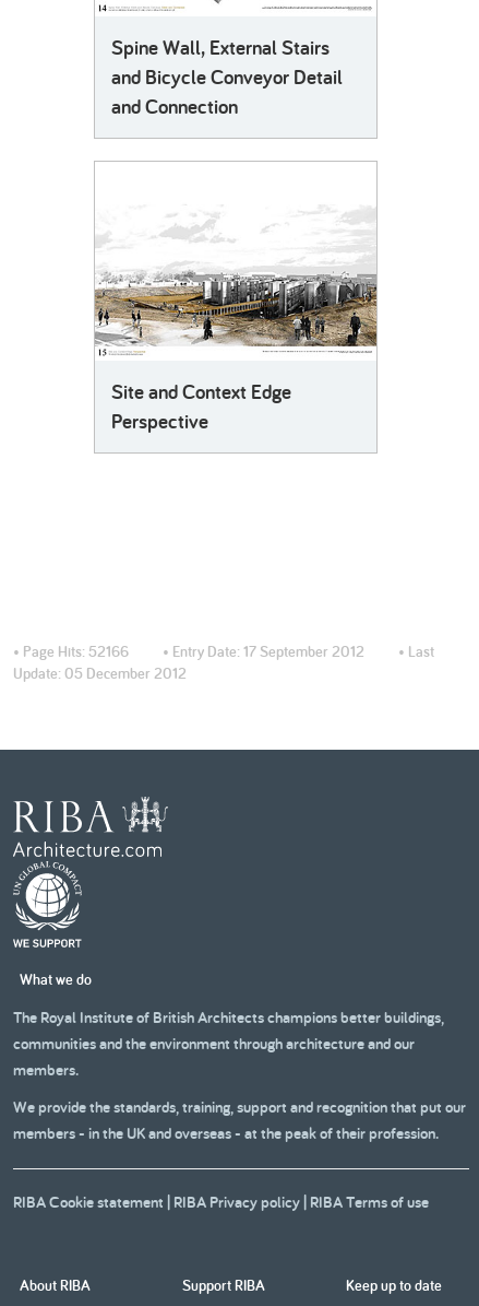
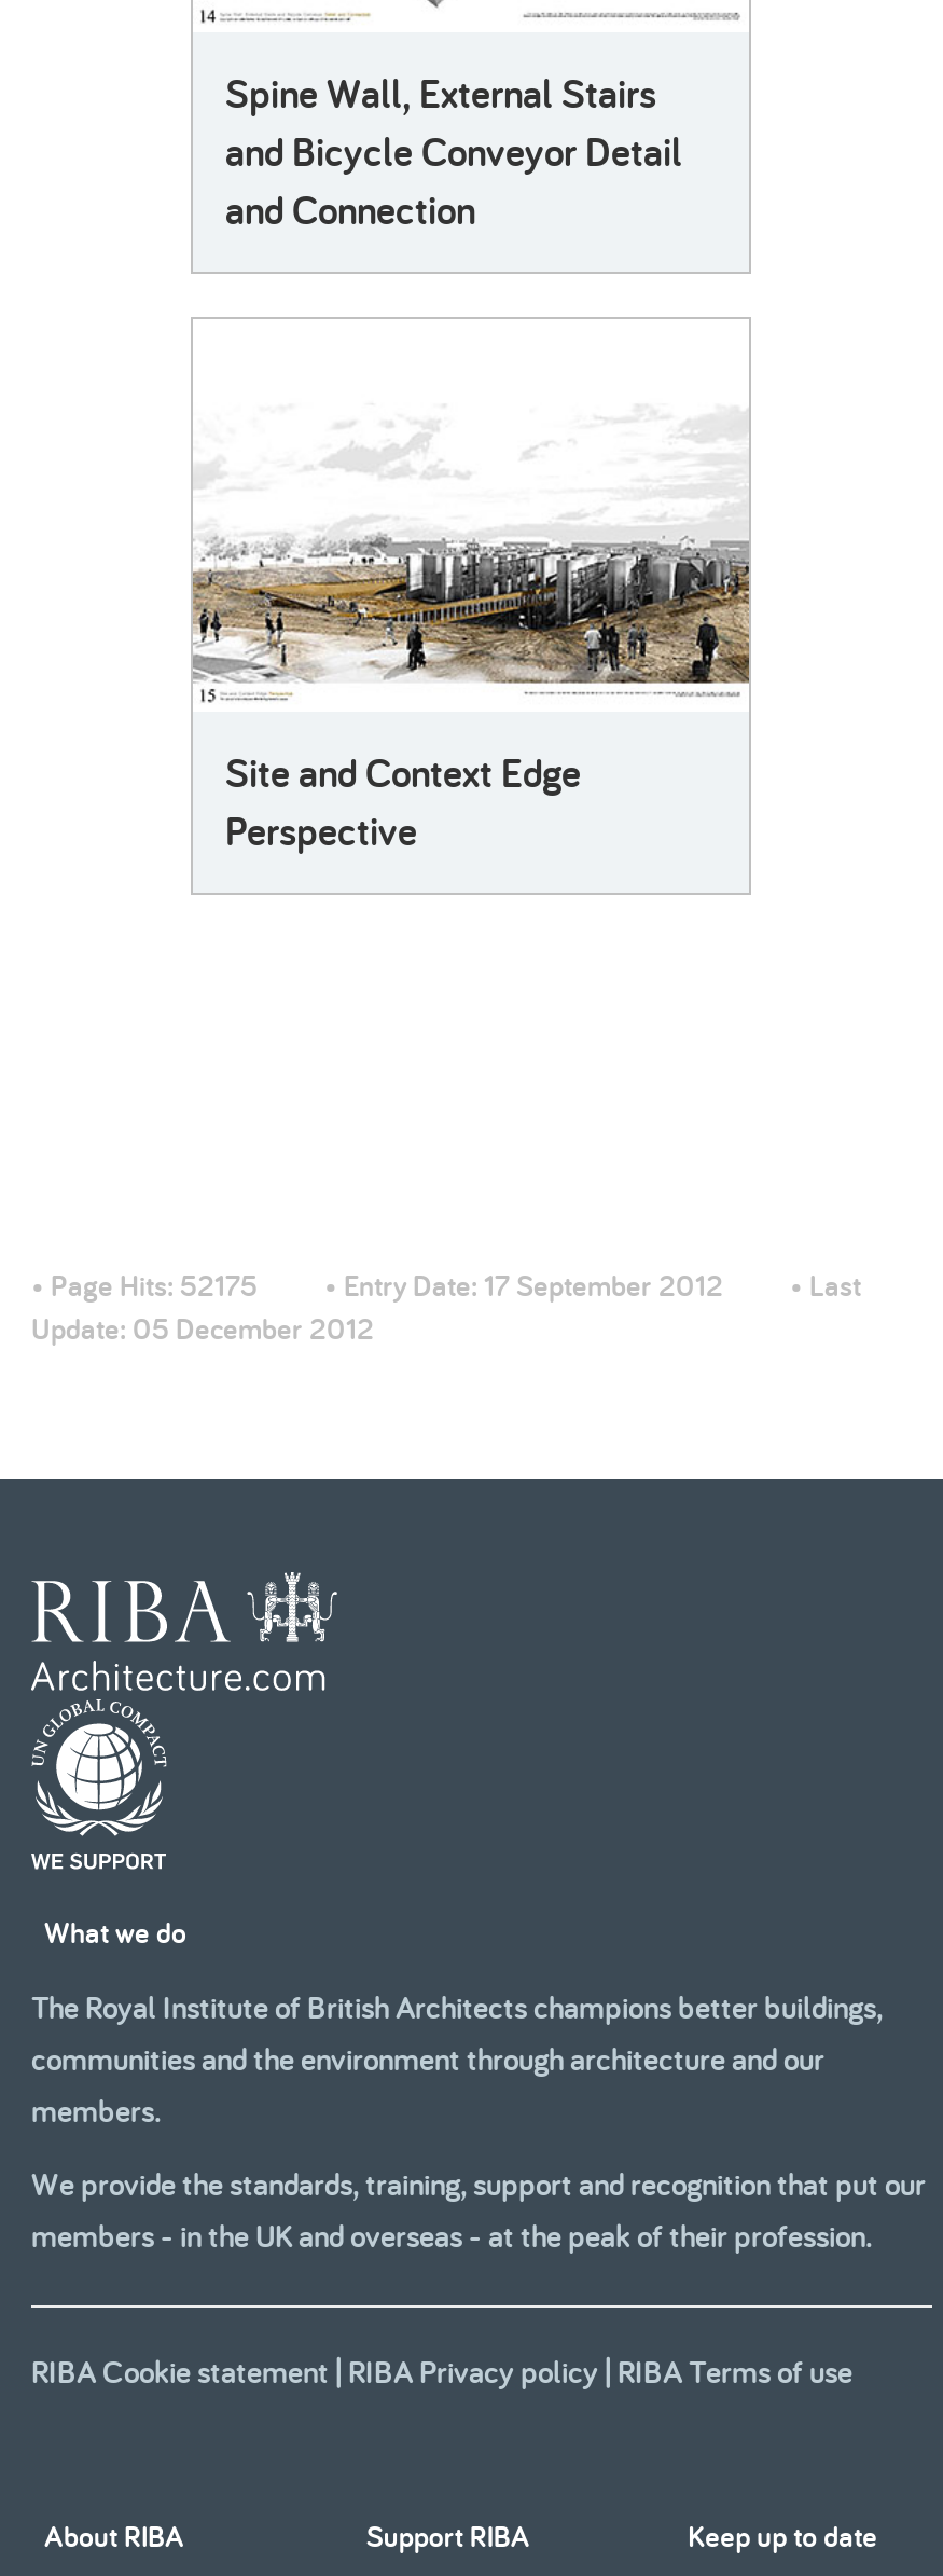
- • Page Hits: 52166 • Entry Date: 17 September 2012 • Last
+ • Page Hits: 52175 • Entry Date: 17 September 2012 • Last
